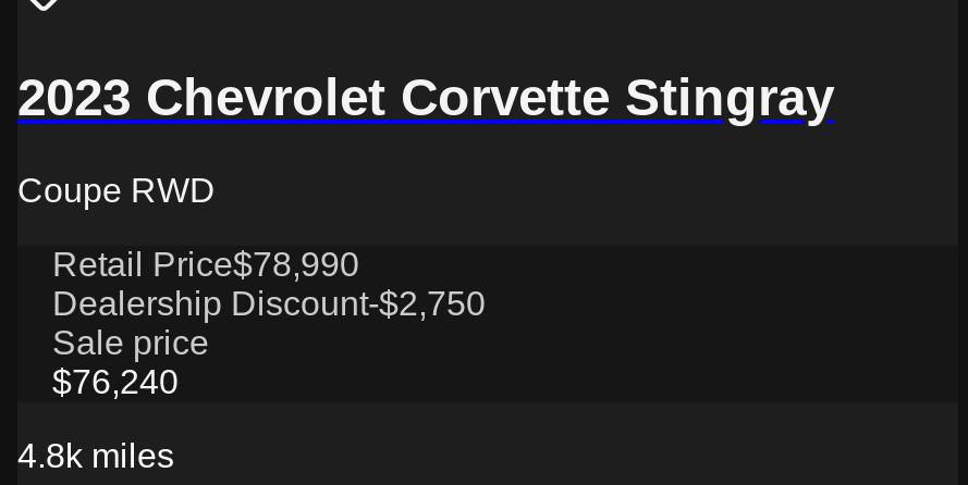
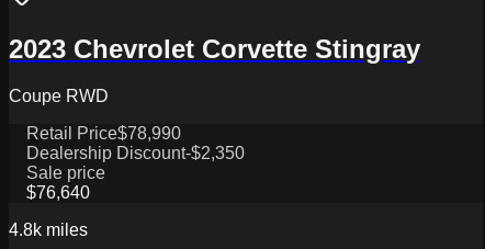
- Dealership Discount-$2,750
+ Dealership Discount-$2,350

- $76,240
+ $76,640
